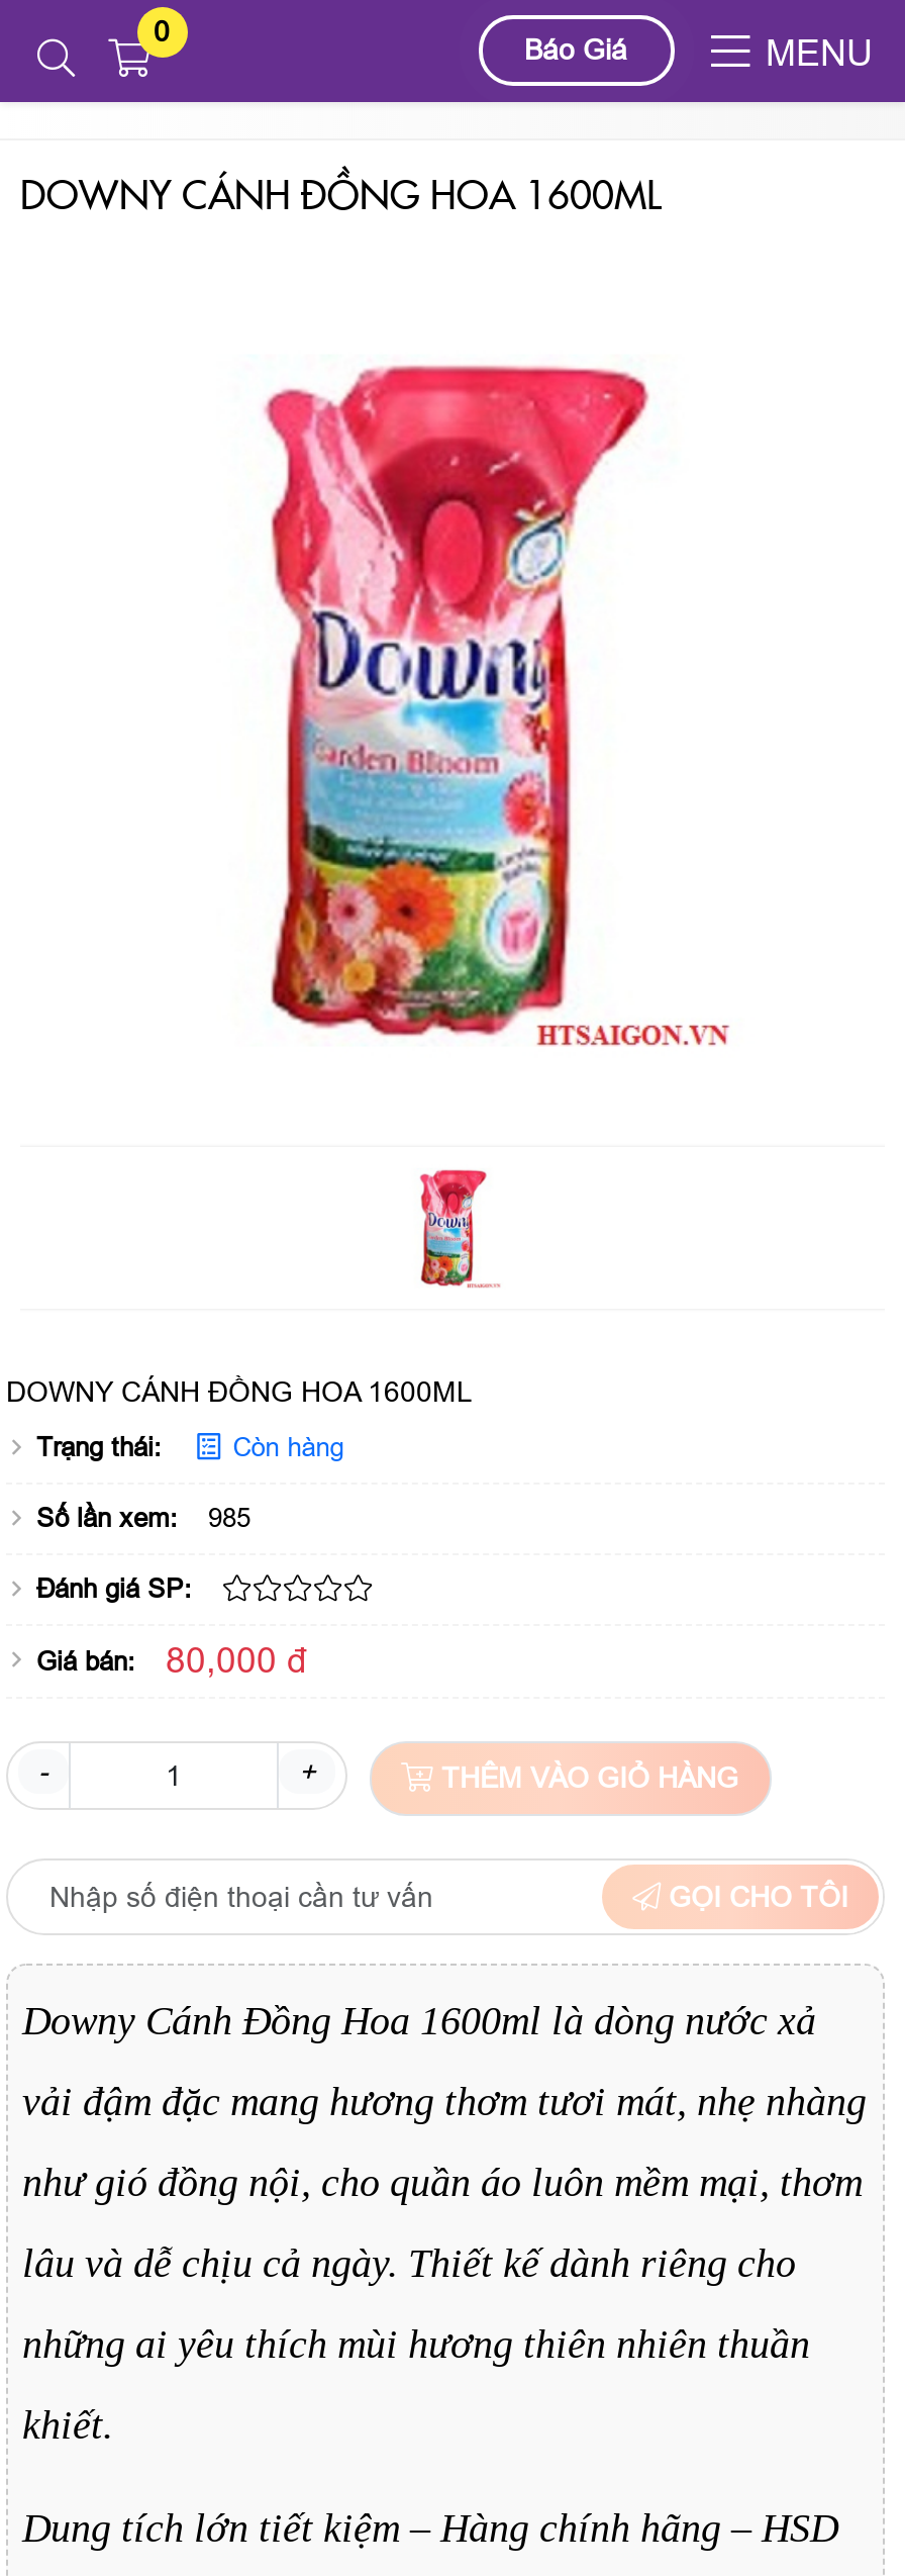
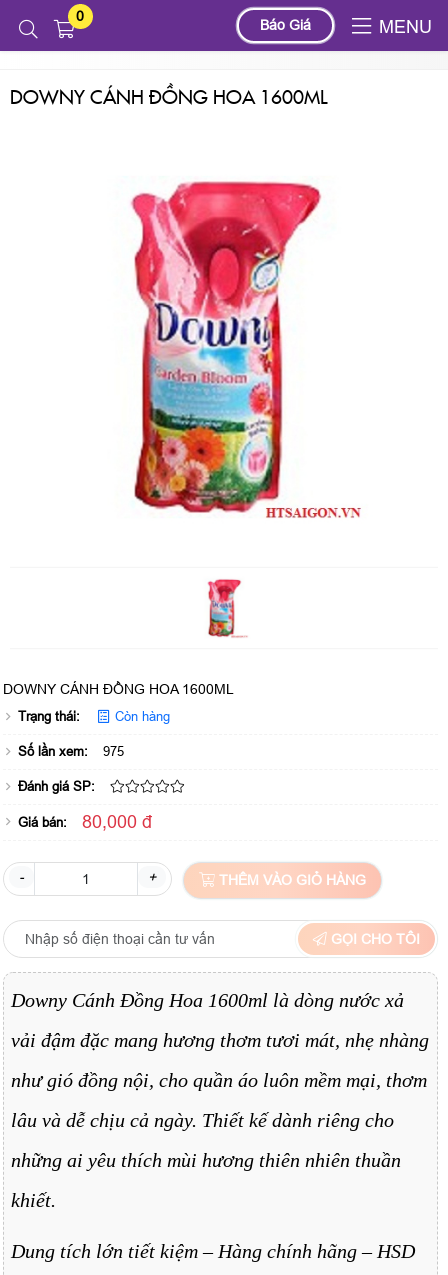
- Số lần xem: 985
+ Số lần xem: 975
